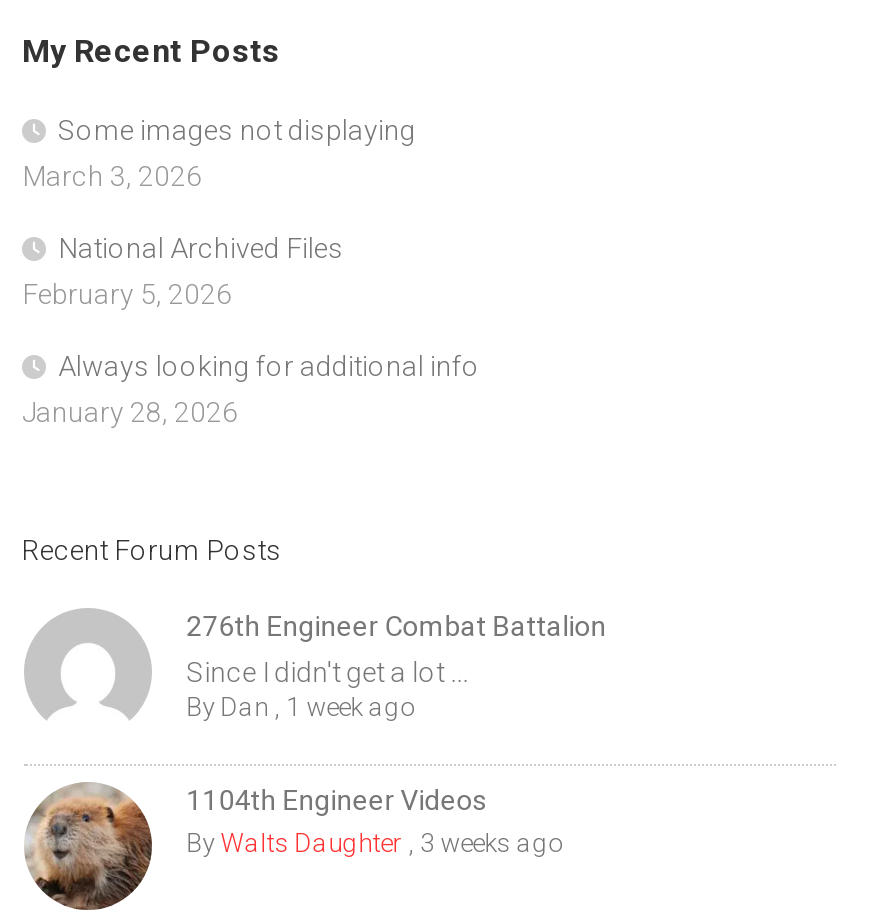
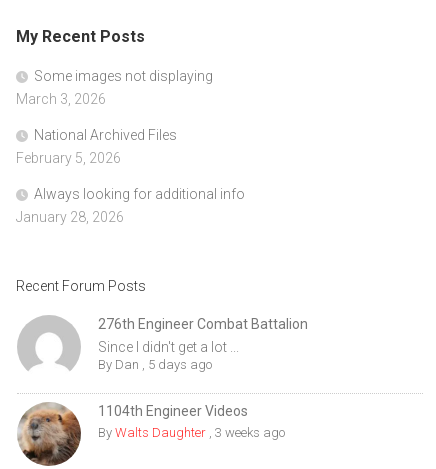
- By Dan, 1 week ago
+ By Dan, 5 days ago
